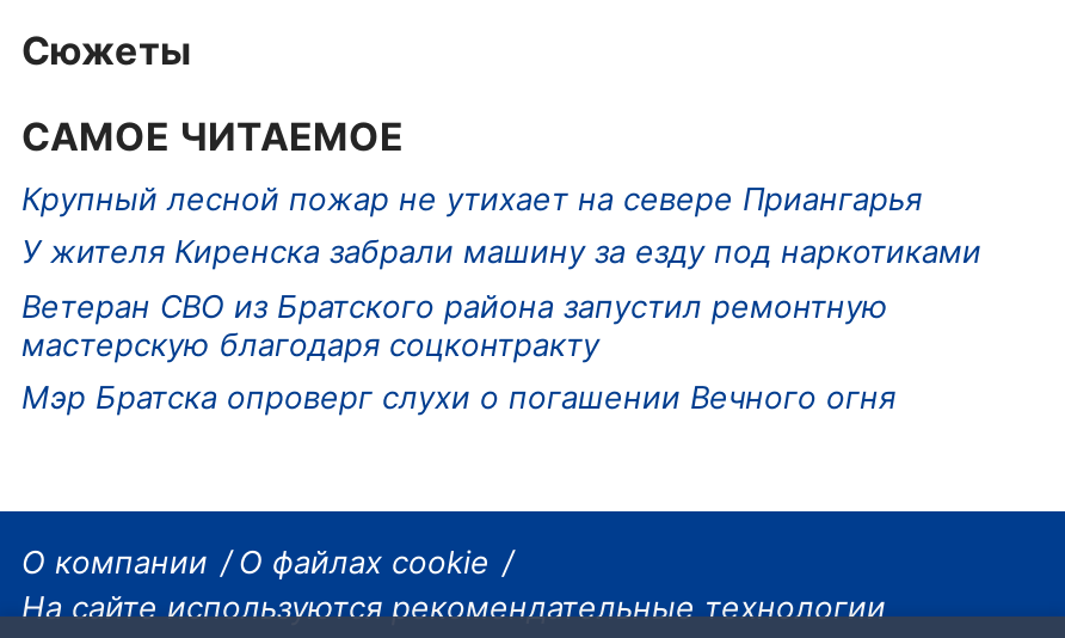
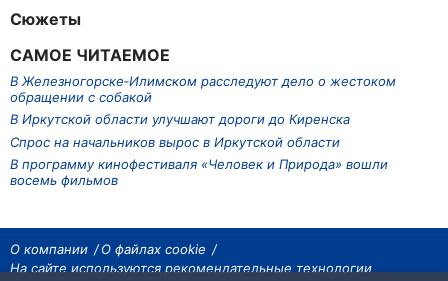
- Крупный лесной пожар не утихает на севере Приангарья
- У жителя Киренска забрали машину за езду под наркотиками
- Ветеран СВО из Братского района запустил ремонтную
- мастерскую благодаря соцконтракту
- Мэр Братска опроверг слухи о погашении Вечного огня
+ В Железногорске‑Илимском расследуют дело о жестоком
+ обращении с собакой
+ В Иркутской области улучшают дороги до Киренска
+ Спрос на начальников вырос в Иркутской области
+ В программу кинофестиваля «Человек и Природа» вошли
+ восемь фильмов
